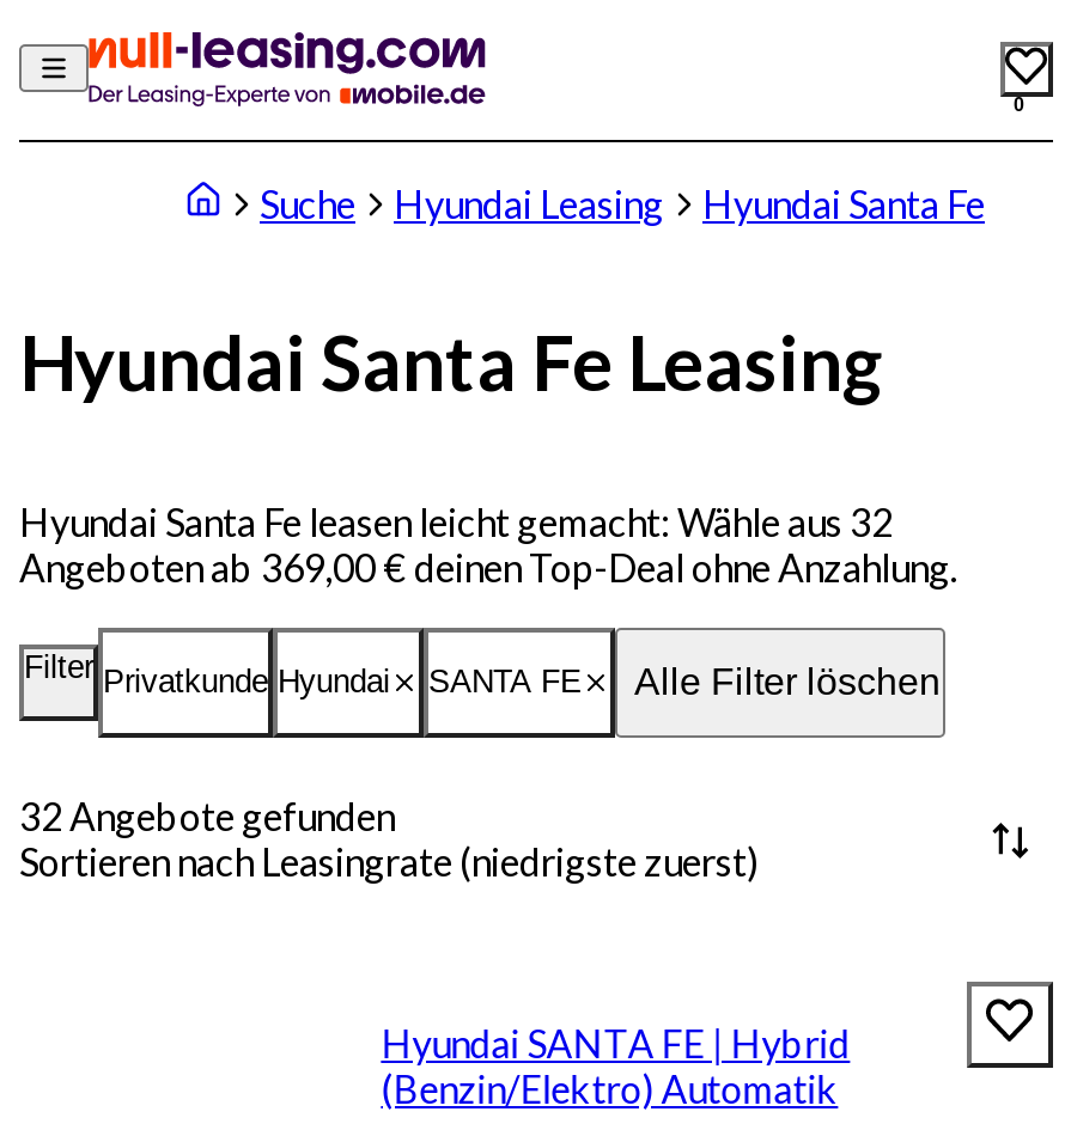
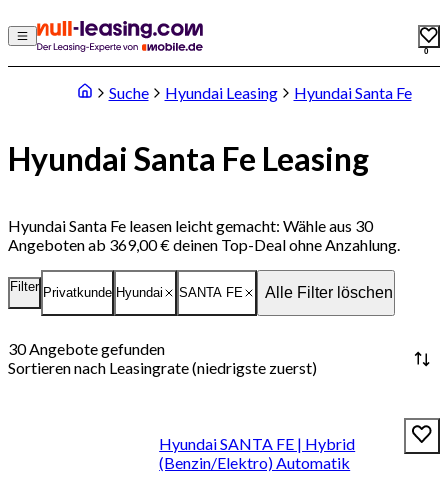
- Hyundai Santa Fe leasen leicht gemacht: Wähle aus 32
+ Hyundai Santa Fe leasen leicht gemacht: Wähle aus 30

- 32 Angebote gefunden
+ 30 Angebote gefunden
